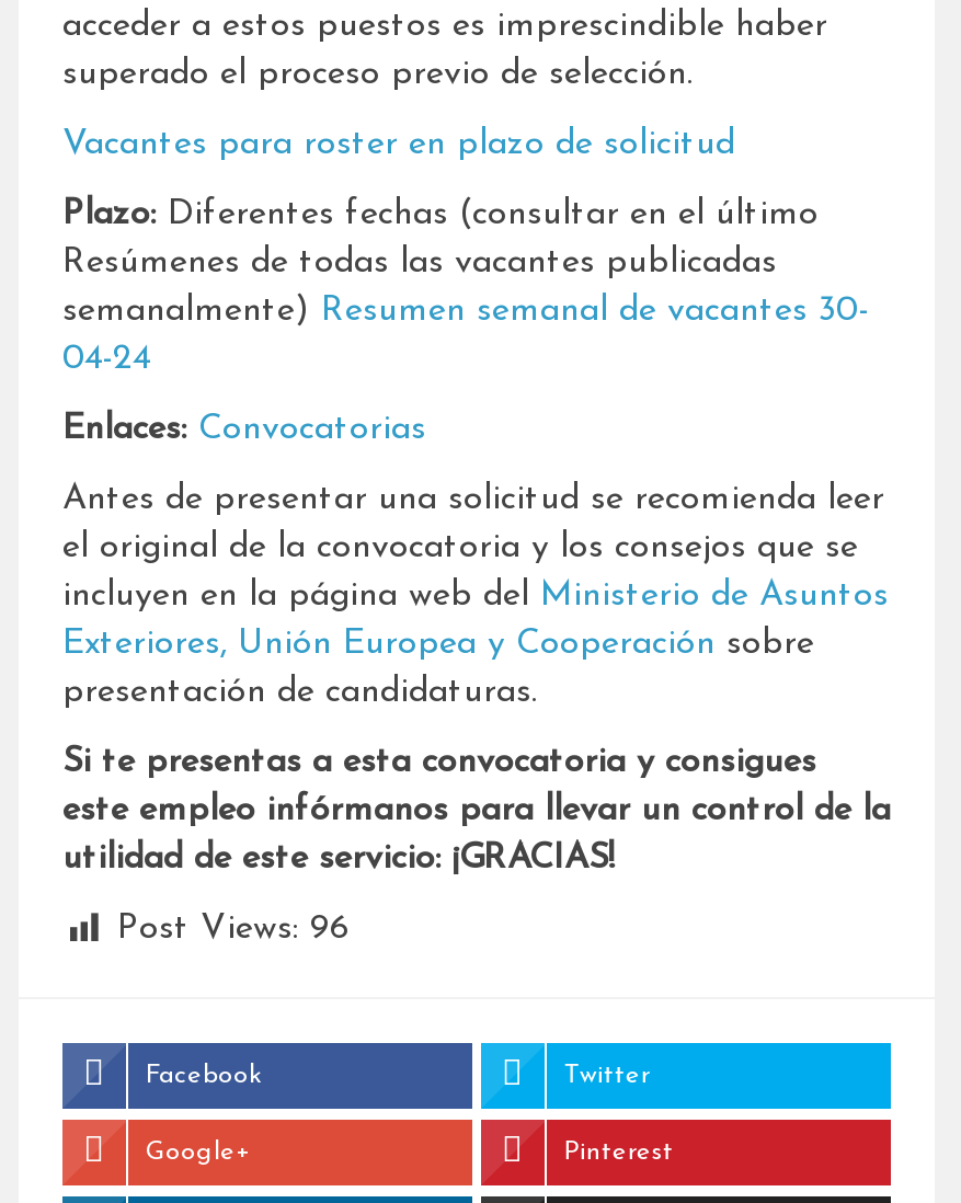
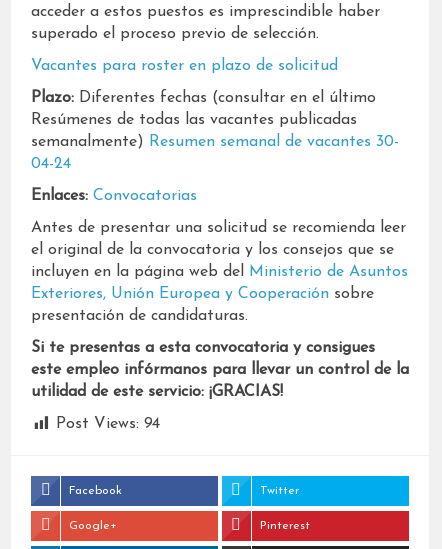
- Post Views: 96
+ Post Views: 94
